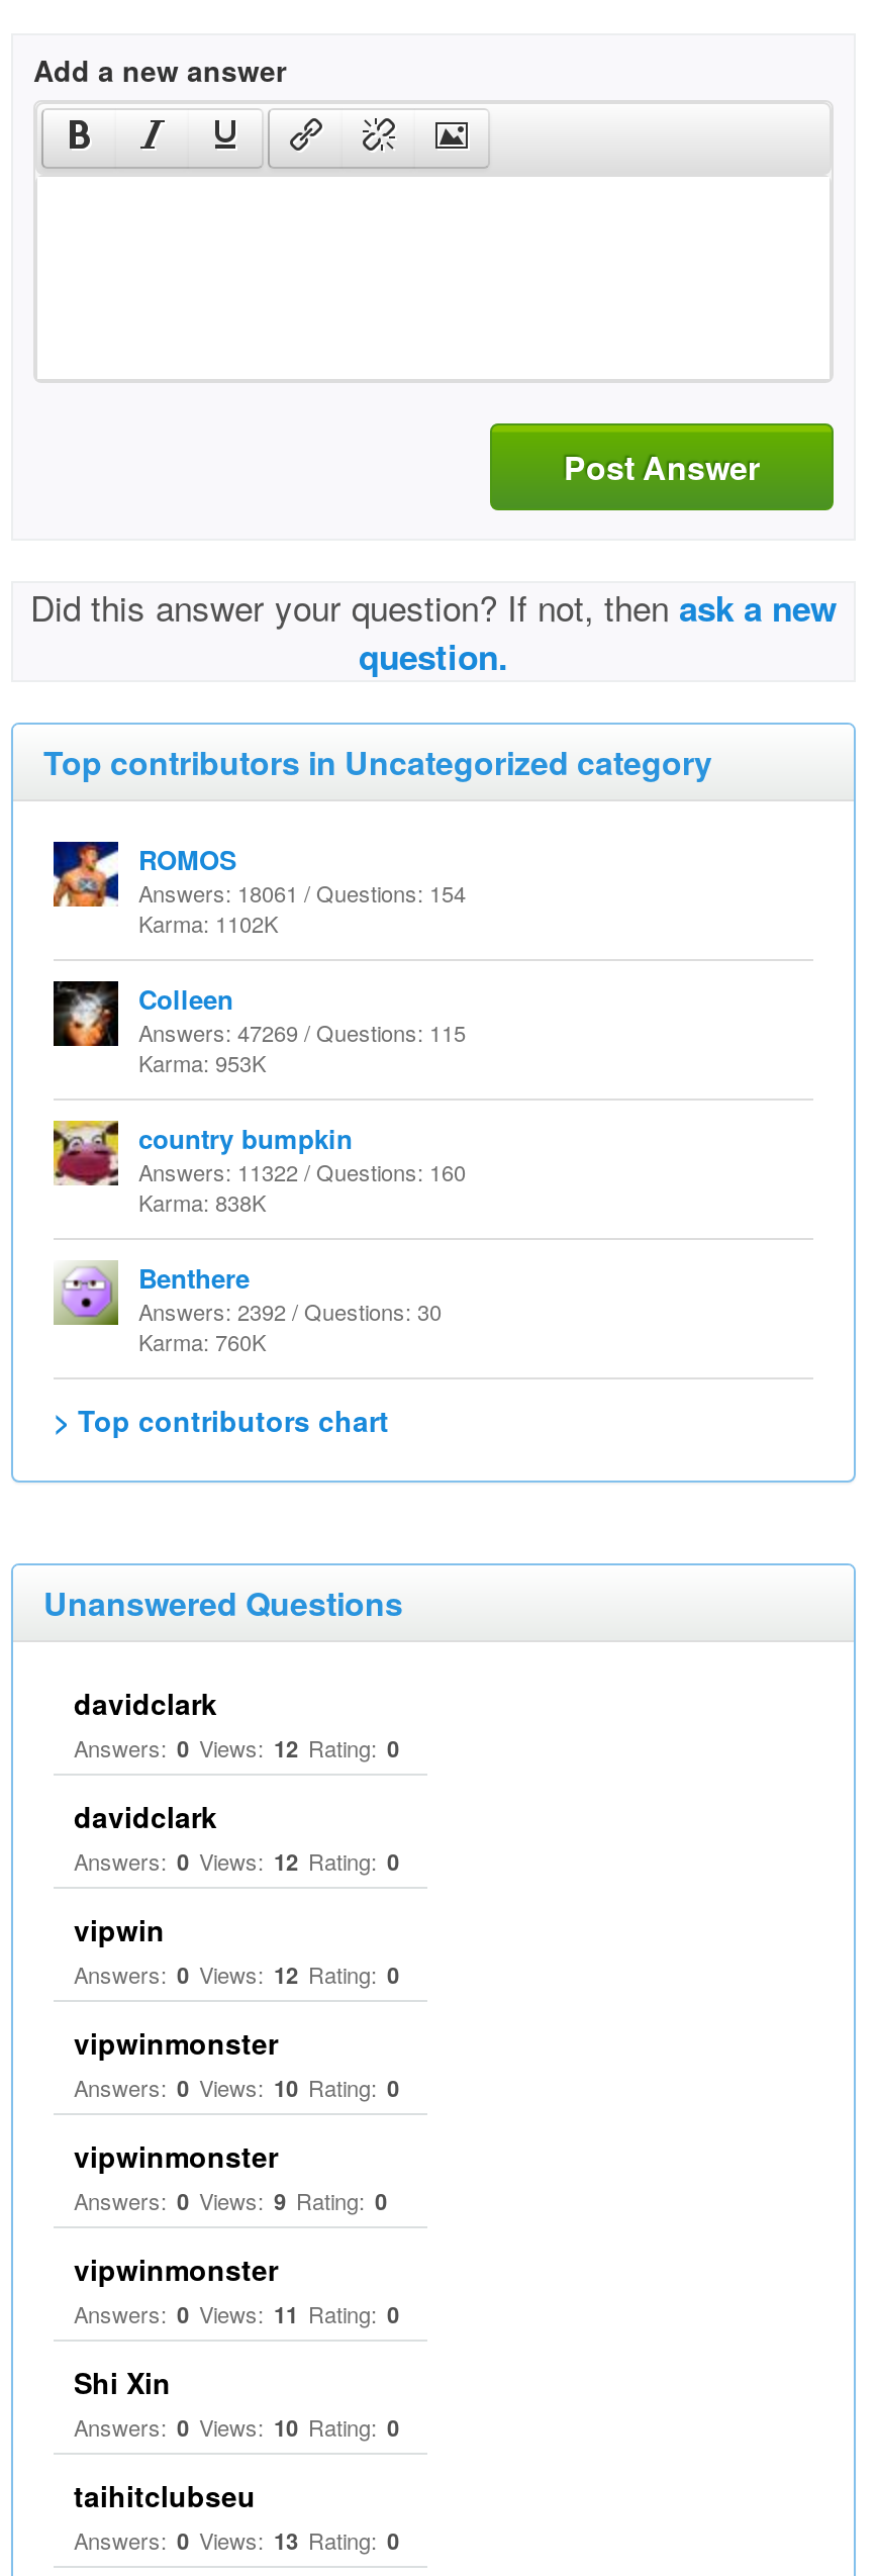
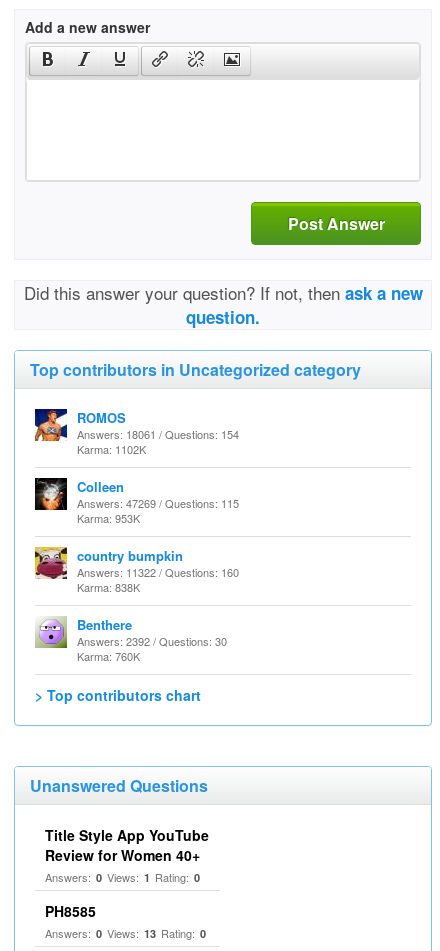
- davidclark
- Answers: 0 Views: 12 Rating: 0
- davidclark
- Answers: 0 Views: 12 Rating: 0
- vipwin
- Answers: 0 Views: 12 Rating: 0
- vipwinmonster
- Answers: 0 Views: 10 Rating: 0
- vipwinmonster
- Answers: 0 Views: 9 Rating: 0
- vipwinmonster
- Answers: 0 Views: 11 Rating: 0
- Shi Xin
- Answers: 0 Views: 10 Rating: 0
- taihitclubseu
+ Title Style App YouTube
+ Review for Women 40+
+ Answers: 0 Views: 1 Rating: 0
+ PH8585
